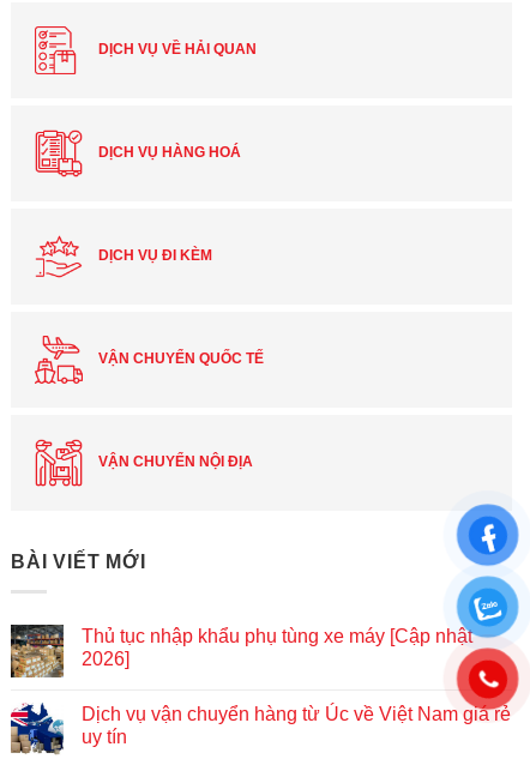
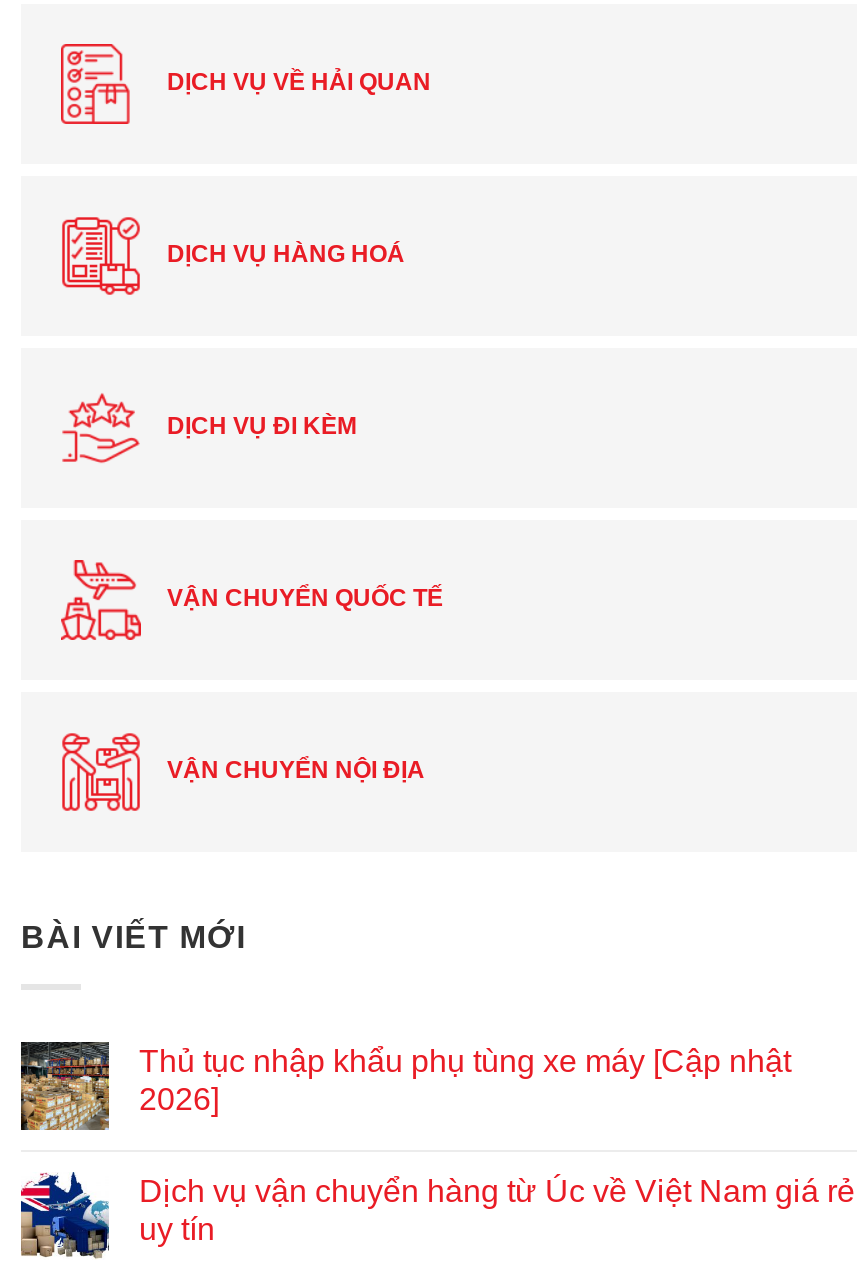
- [image]
